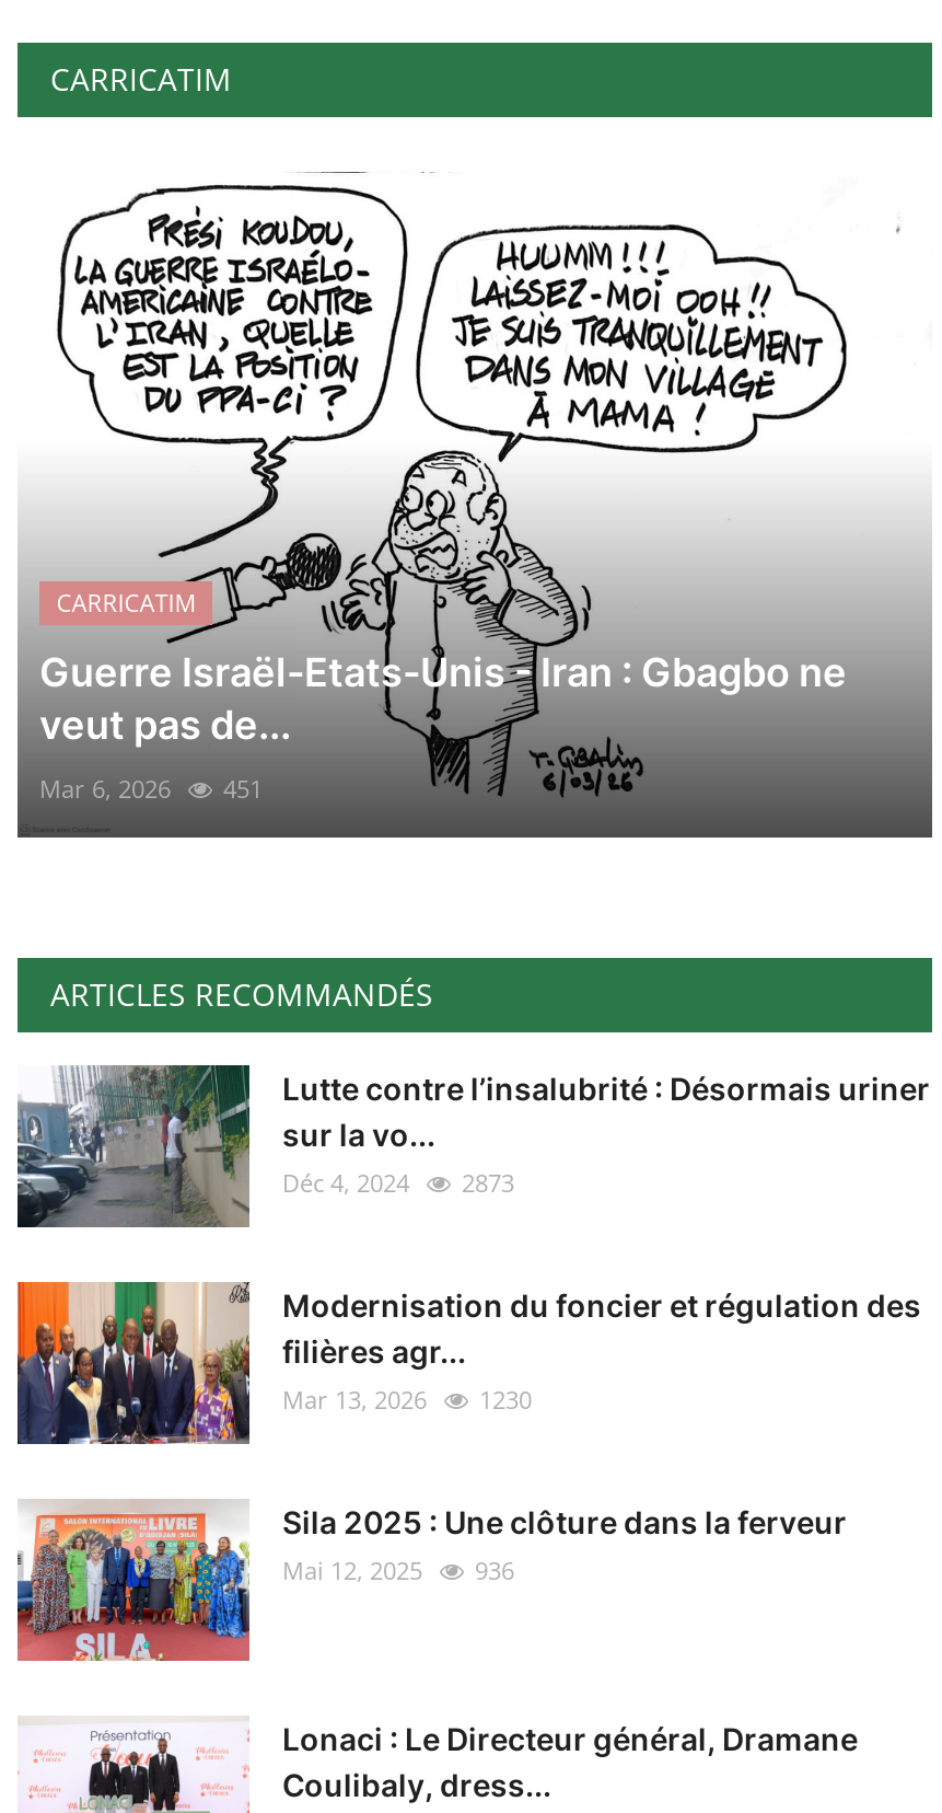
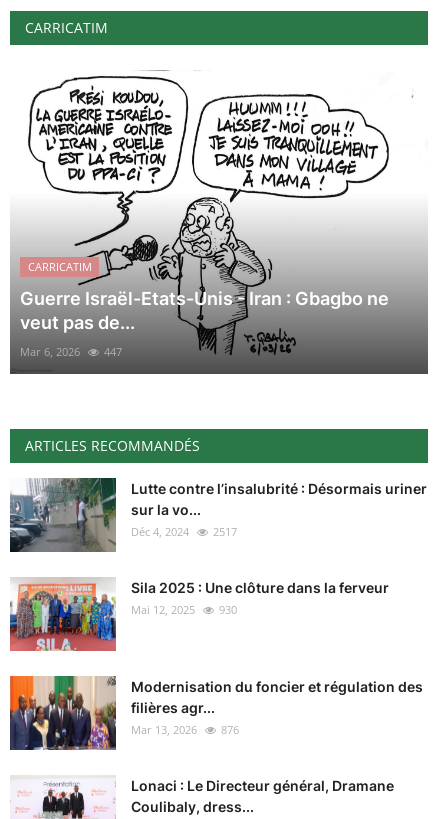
- Mar 6, 2026 451
+ Mar 6, 2026 447

- 2873
+ 2517
+ 930

moved down: [image] | Modernisation du foncier et régulation des | filières agr... | Mar 13, 2026

- 1230
- 936
+ 876

moved up: [image] | Sila 2025 : Une clôture dans la ferveur | Mai 12, 2025
